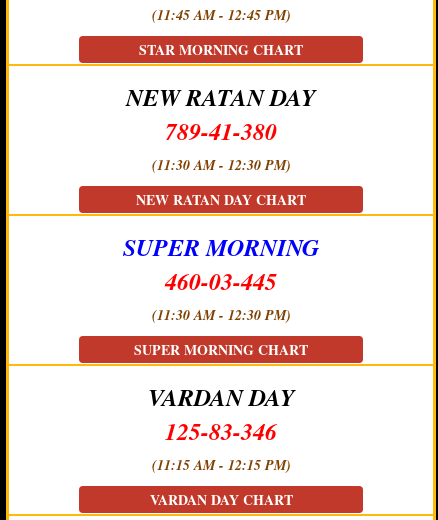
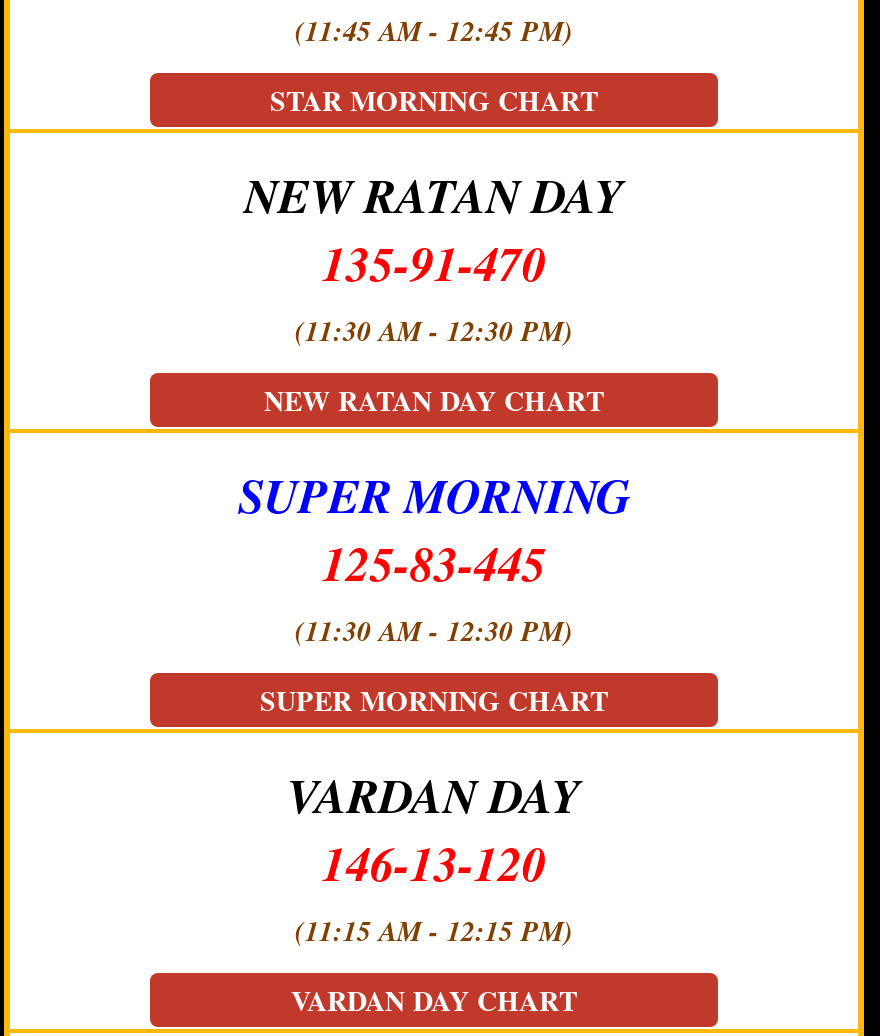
- 789-41-380
+ 135-91-470

- 460-03-445
+ 125-83-445

- 125-83-346
+ 146-13-120
